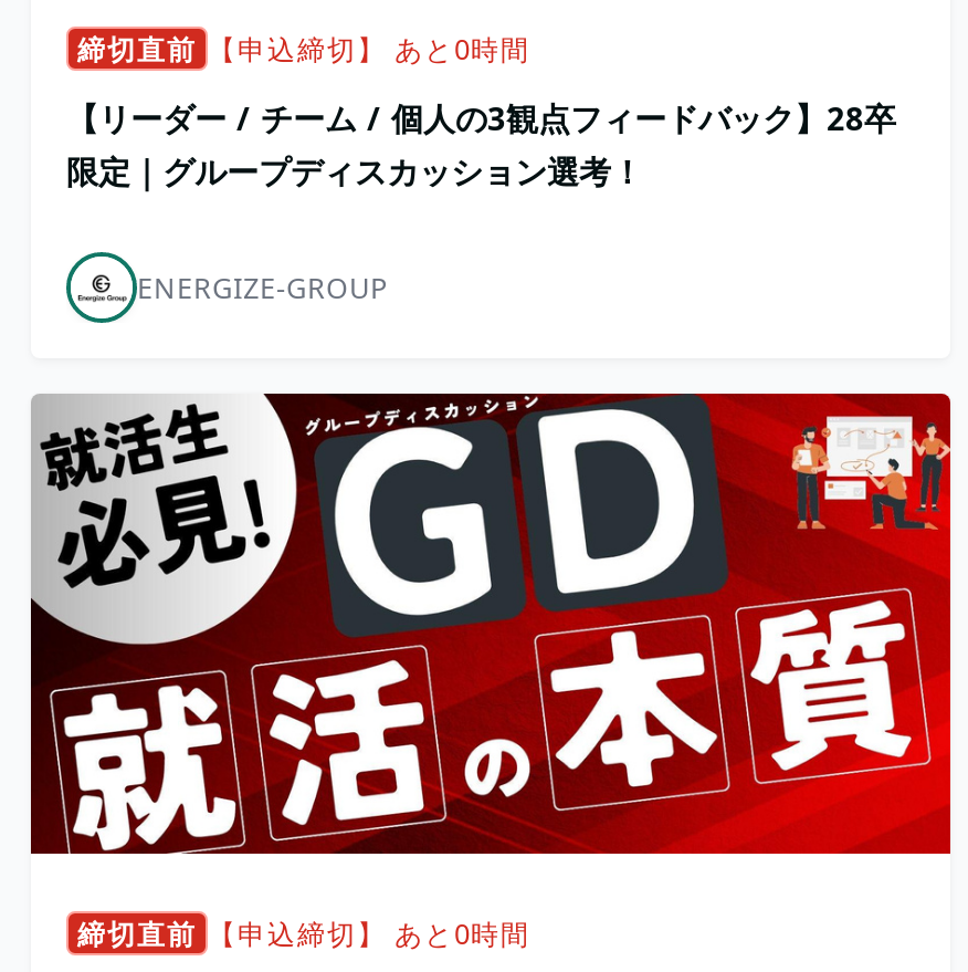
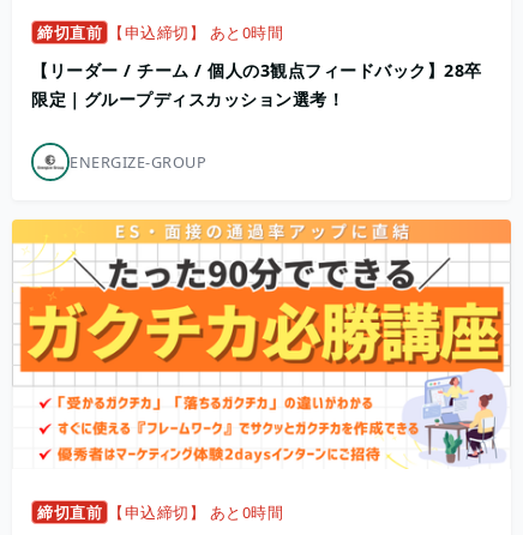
- [image]
+ [image]
